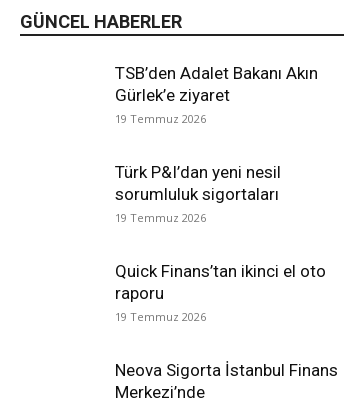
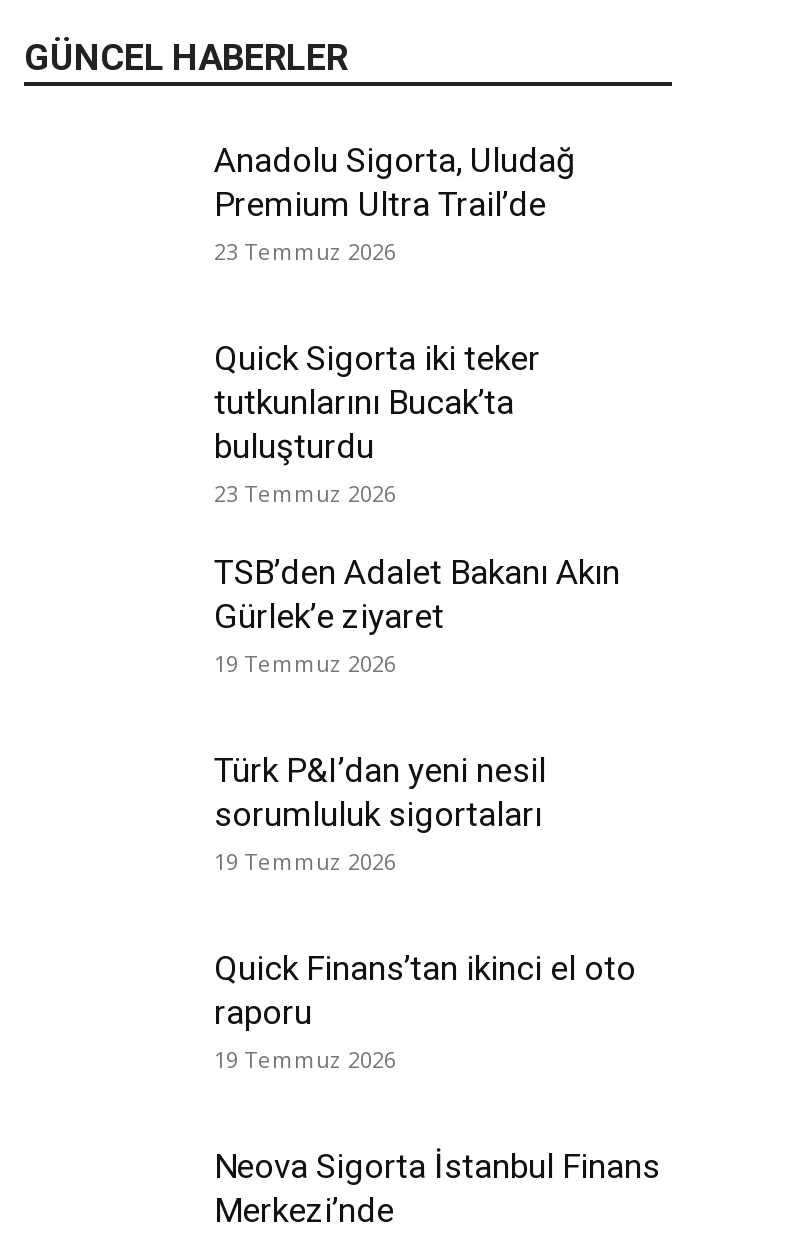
+ Anadolu Sigorta, Uludağ
+ Premium Ultra Trail’de
+ 23 Temmuz 2026
+ Quick Sigorta iki teker
+ tutkunlarını Bucak’ta
+ buluşturdu
+ 23 Temmuz 2026
